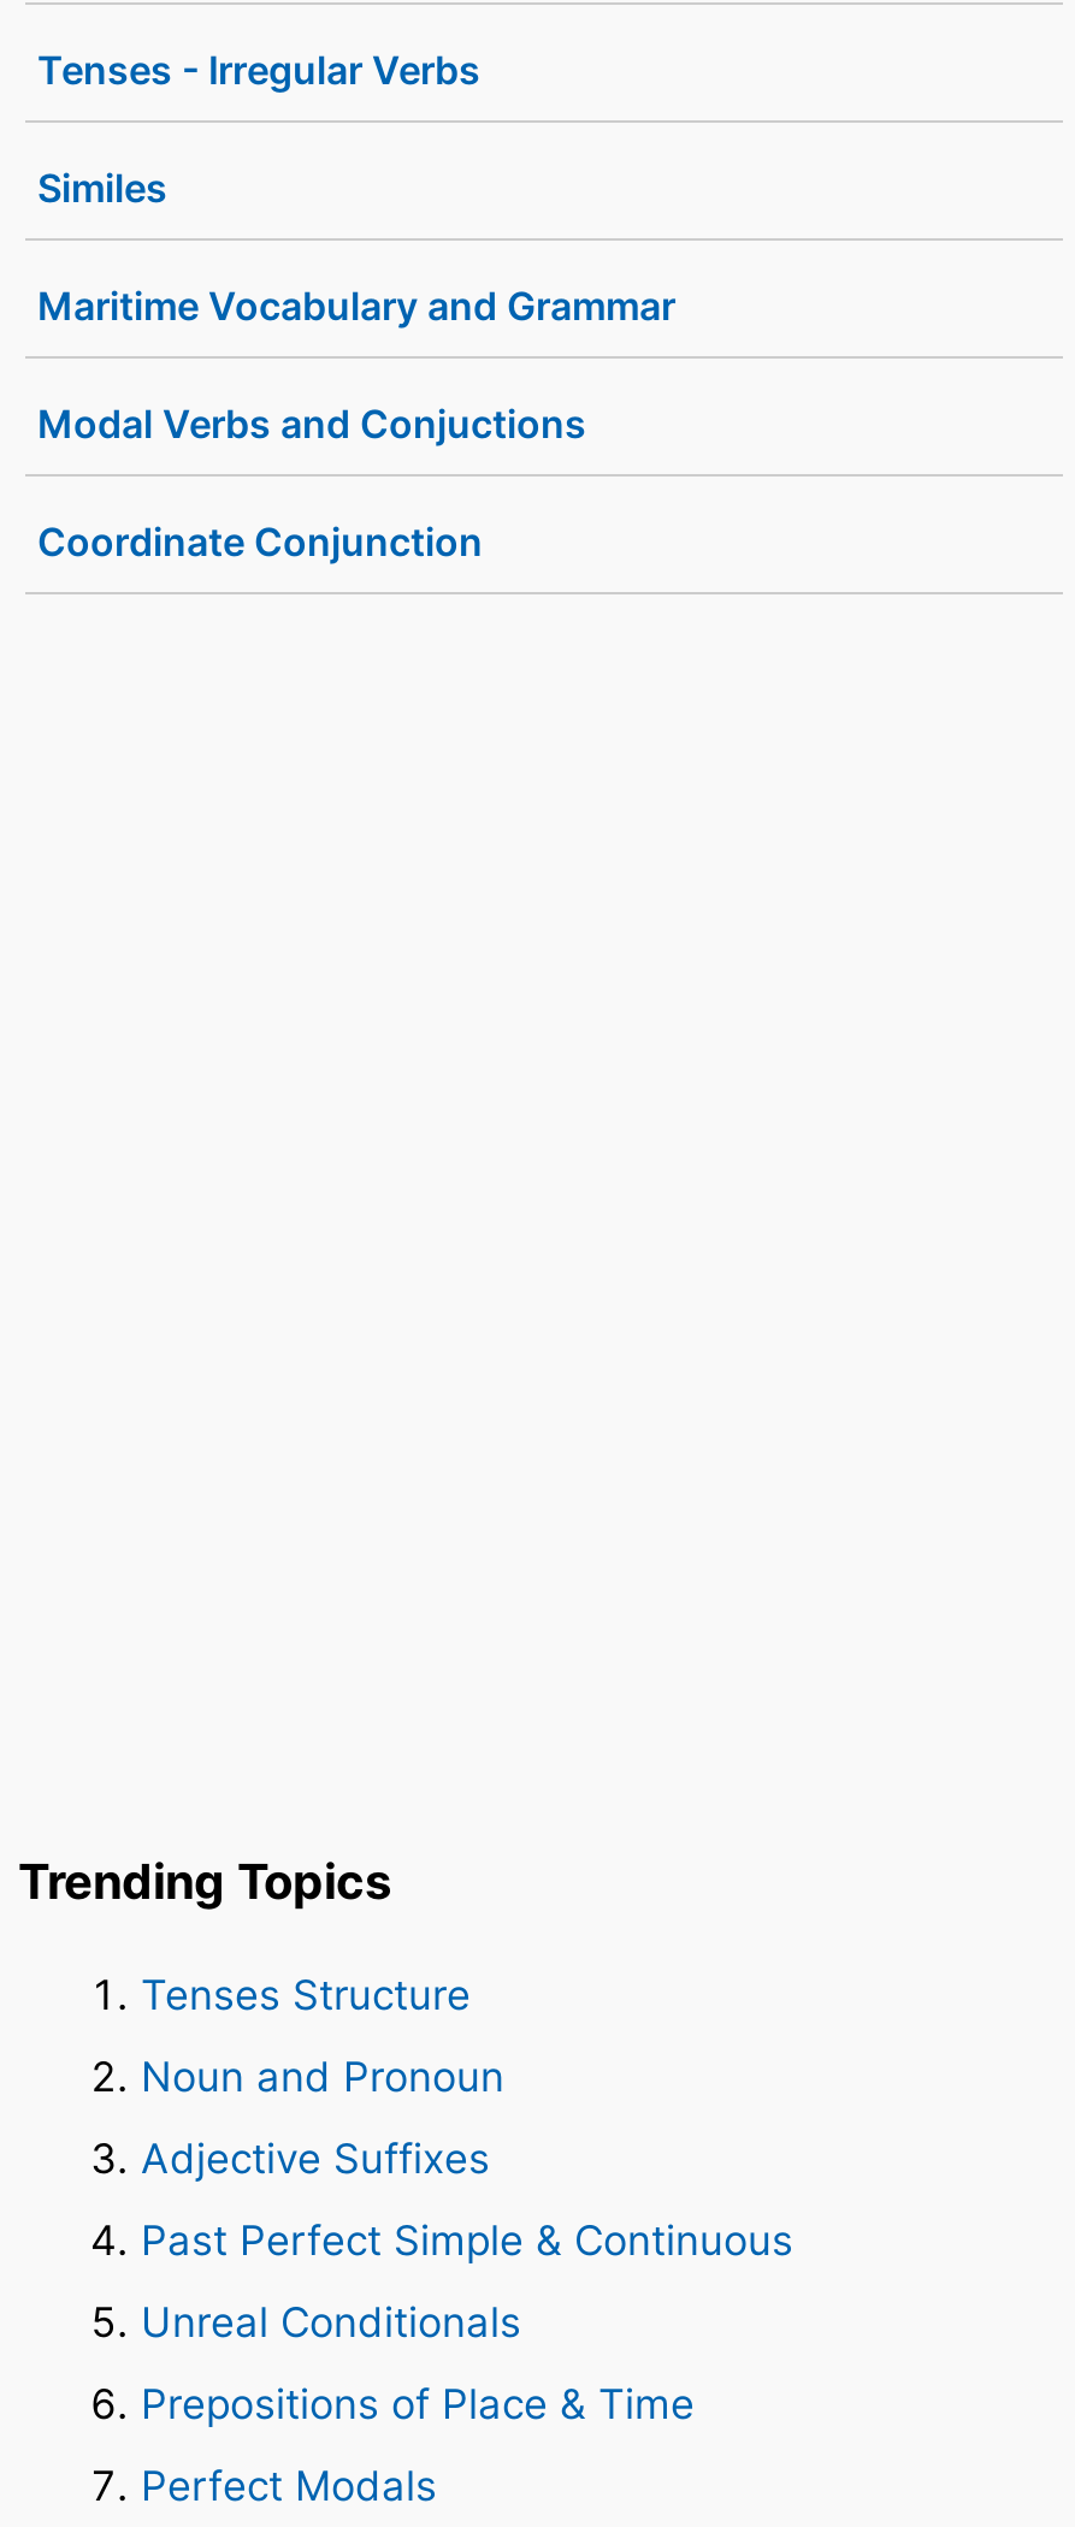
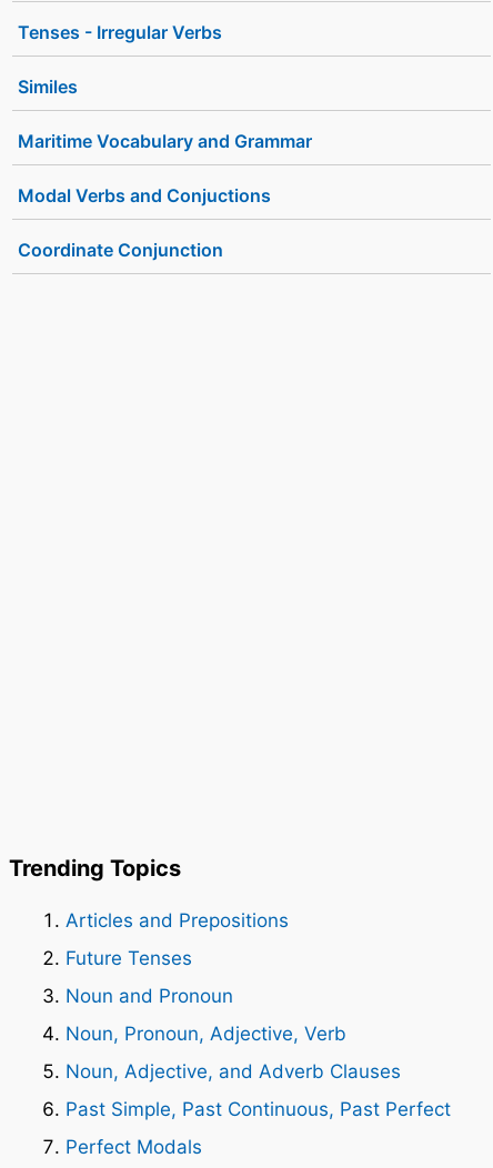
- Tenses Structure
+ Articles and Prepositions
+ Future Tenses

moved down: Noun and Pronoun

- Adjective Suffixes
- Past Perfect Simple & Continuous
- Unreal Conditionals
- Prepositions of Place & Time
+ Noun, Pronoun, Adjective, Verb
+ Noun, Adjective, and Adverb Clauses
+ Past Simple, Past Continuous, Past Perfect
